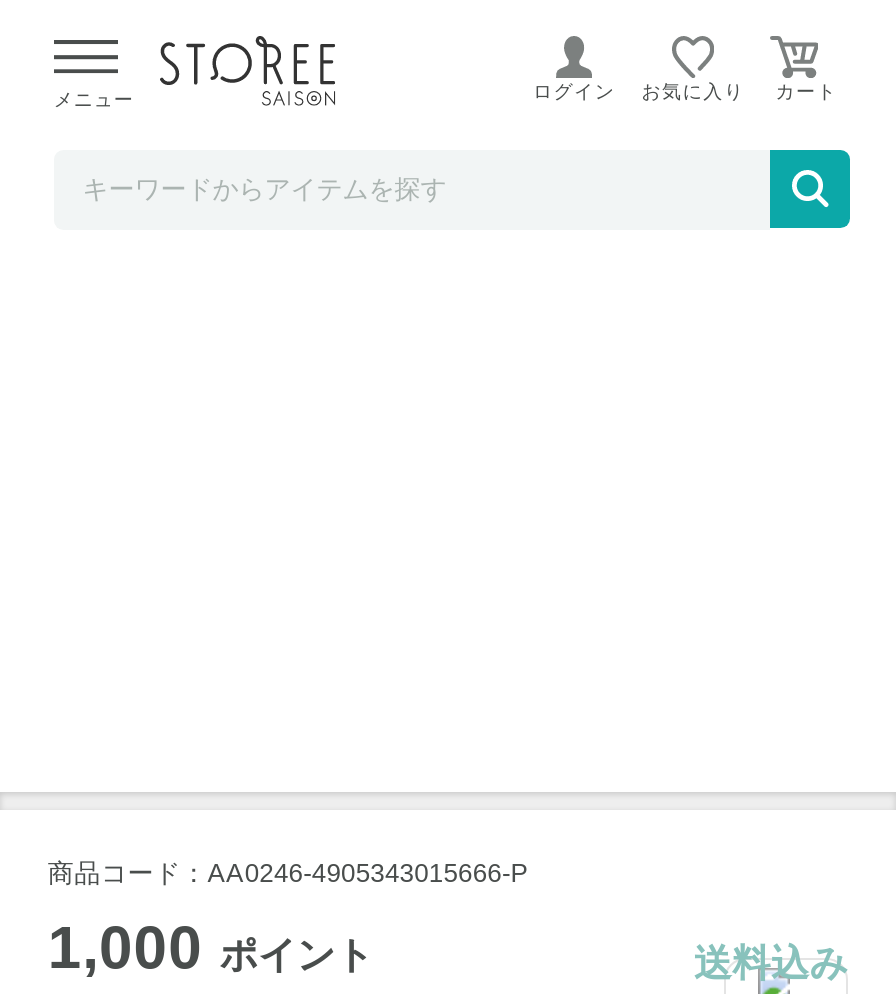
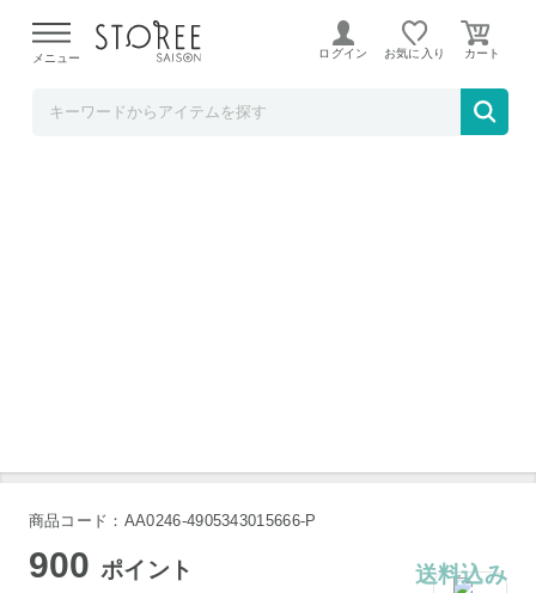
- 1,000ポイント
+ 900ポイント
